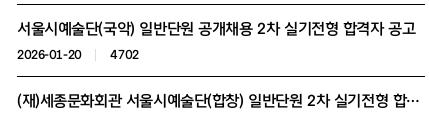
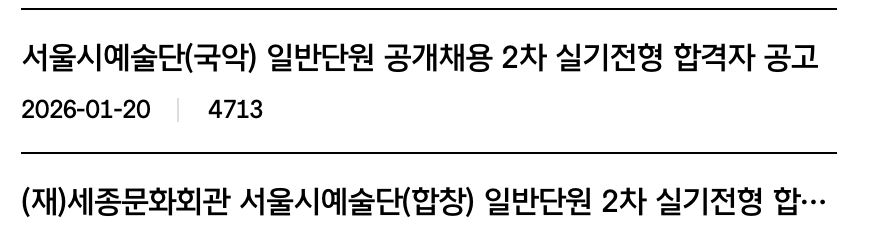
- 2026-01-20 4702
+ 2026-01-20 4713
